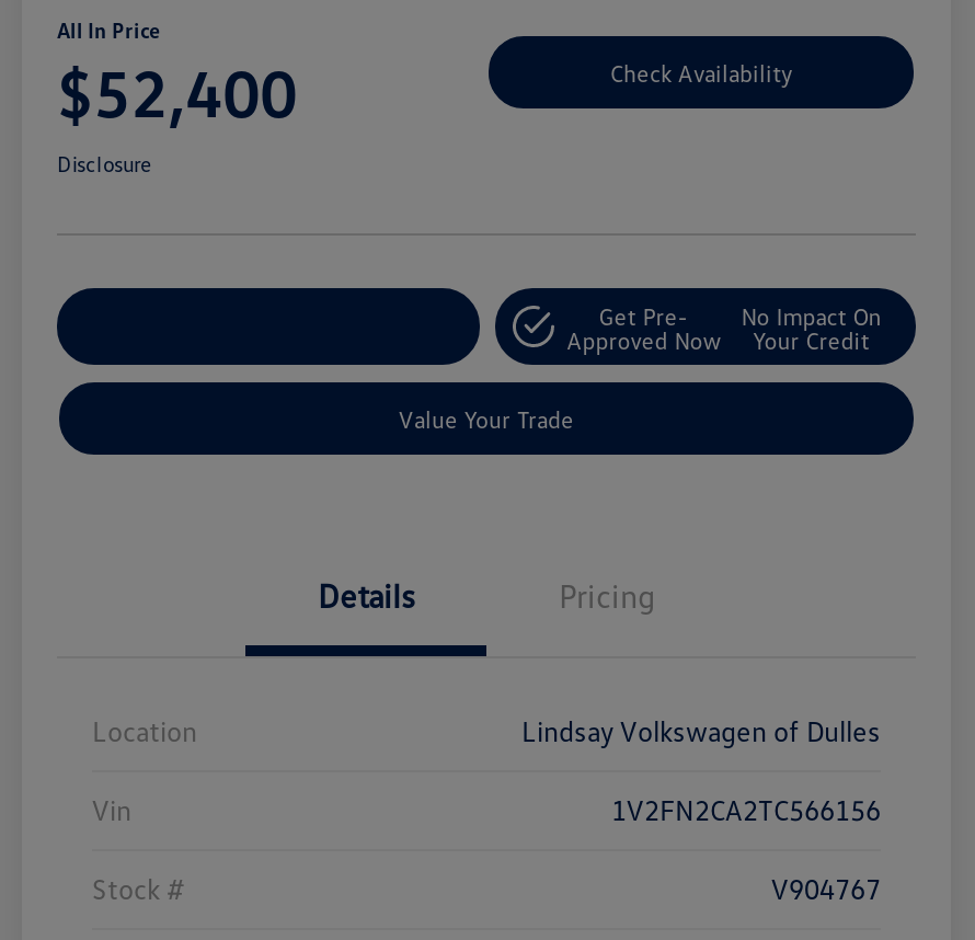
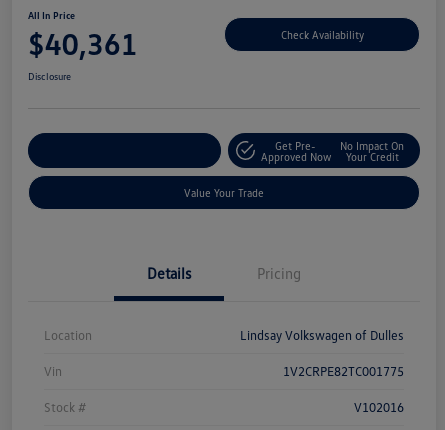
- $52,400
+ $40,361

- 1V2FN2CA2TC566156
+ 1V2CRPE82TC001775

- V904767
+ V102016
